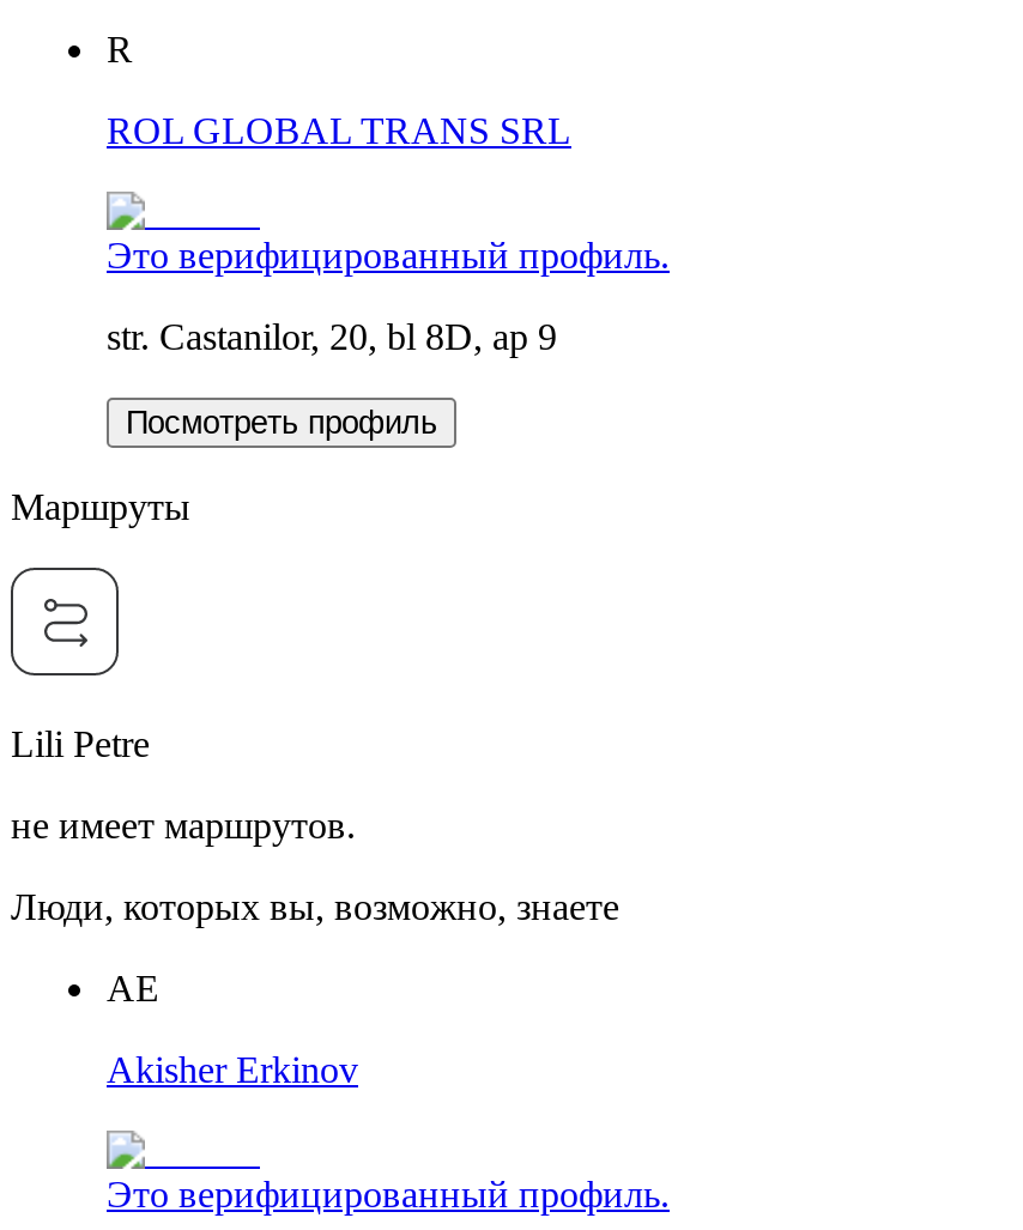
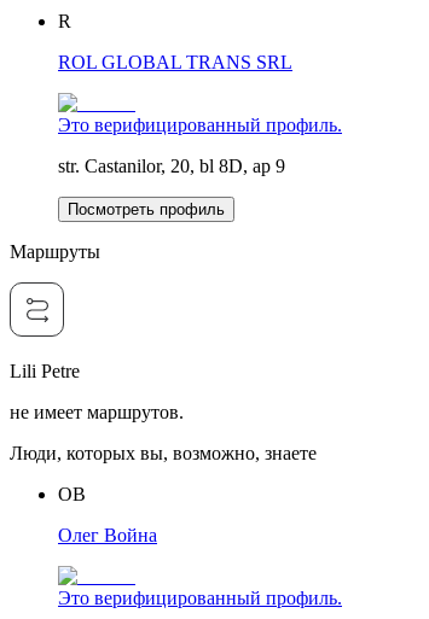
- AE
+ ОВ

- Akisher Erkinov
+ Олег Война
